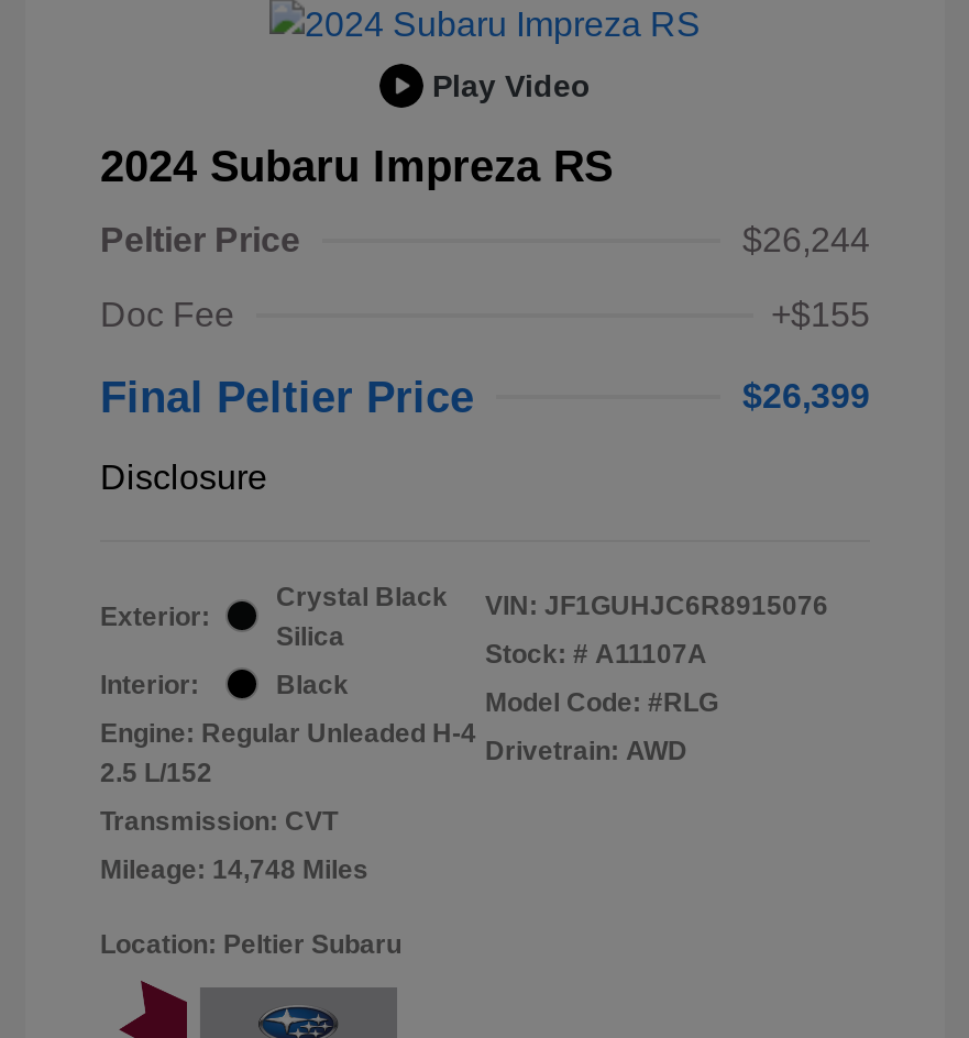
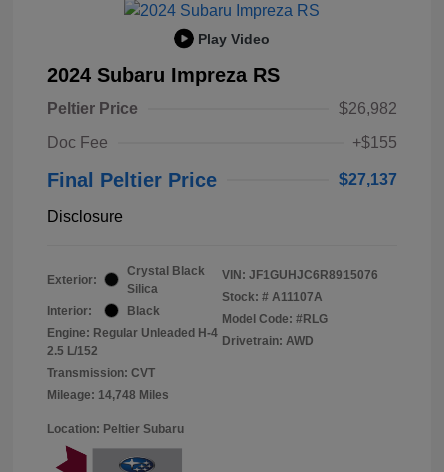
- $26,244
+ $26,982

- $26,399
+ $27,137
